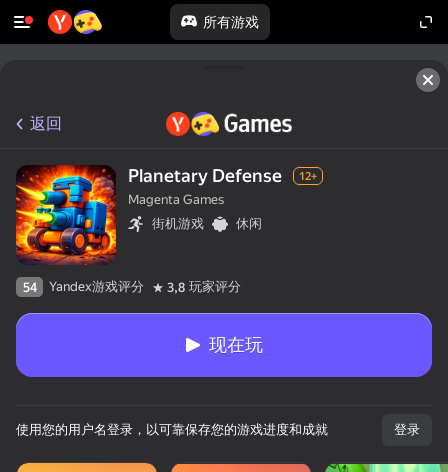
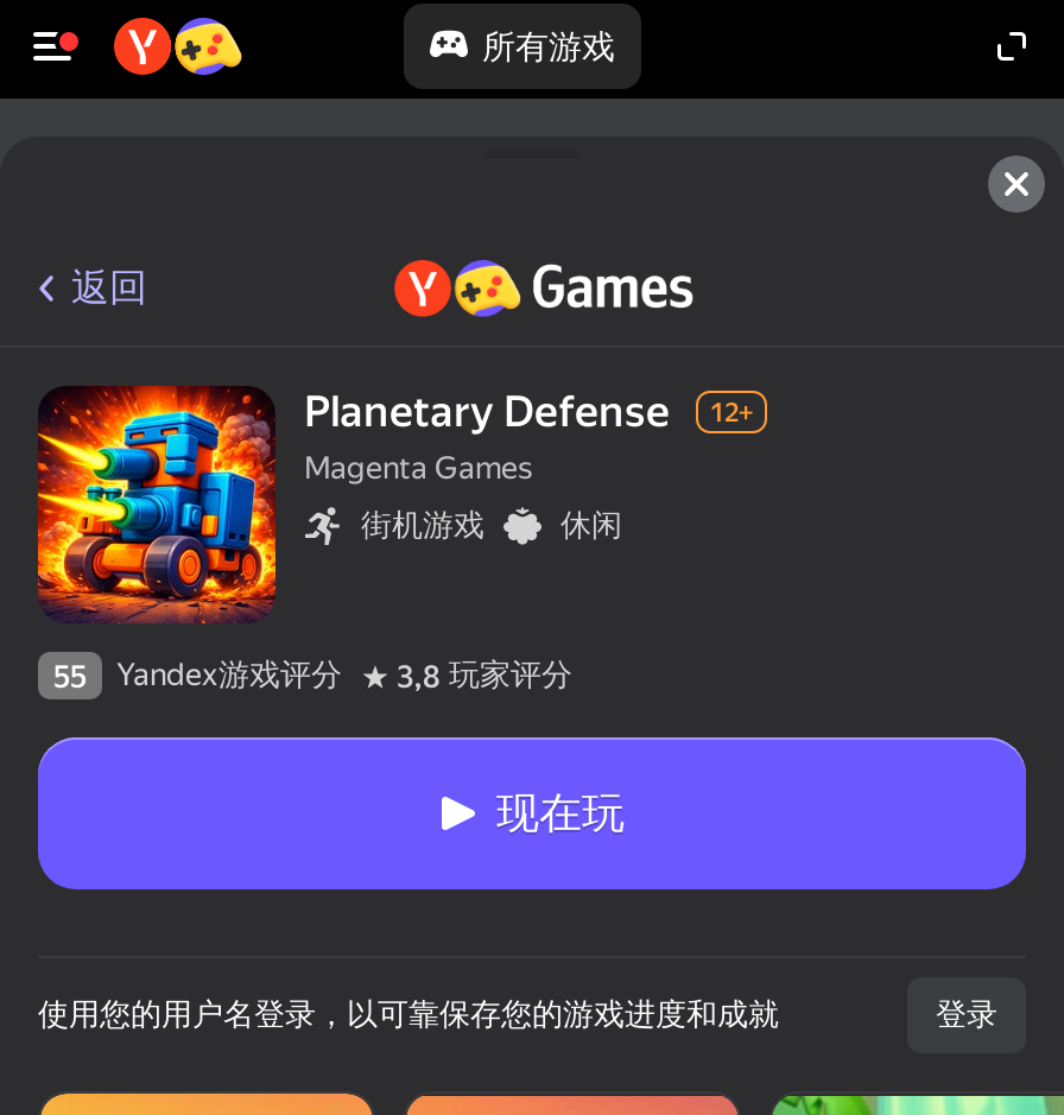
- 54 Yandex游戏评分 3,8 玩家评分
+ 55 Yandex游戏评分 3,8 玩家评分
